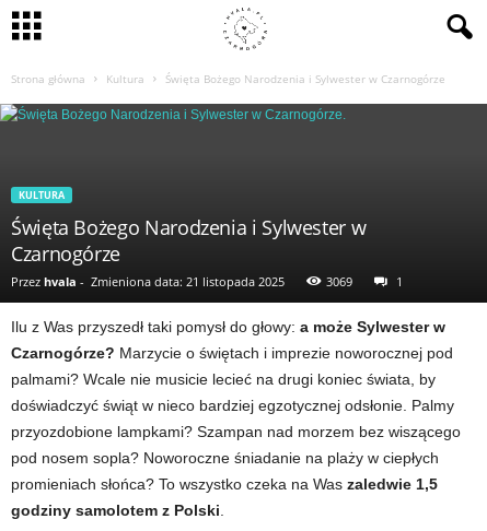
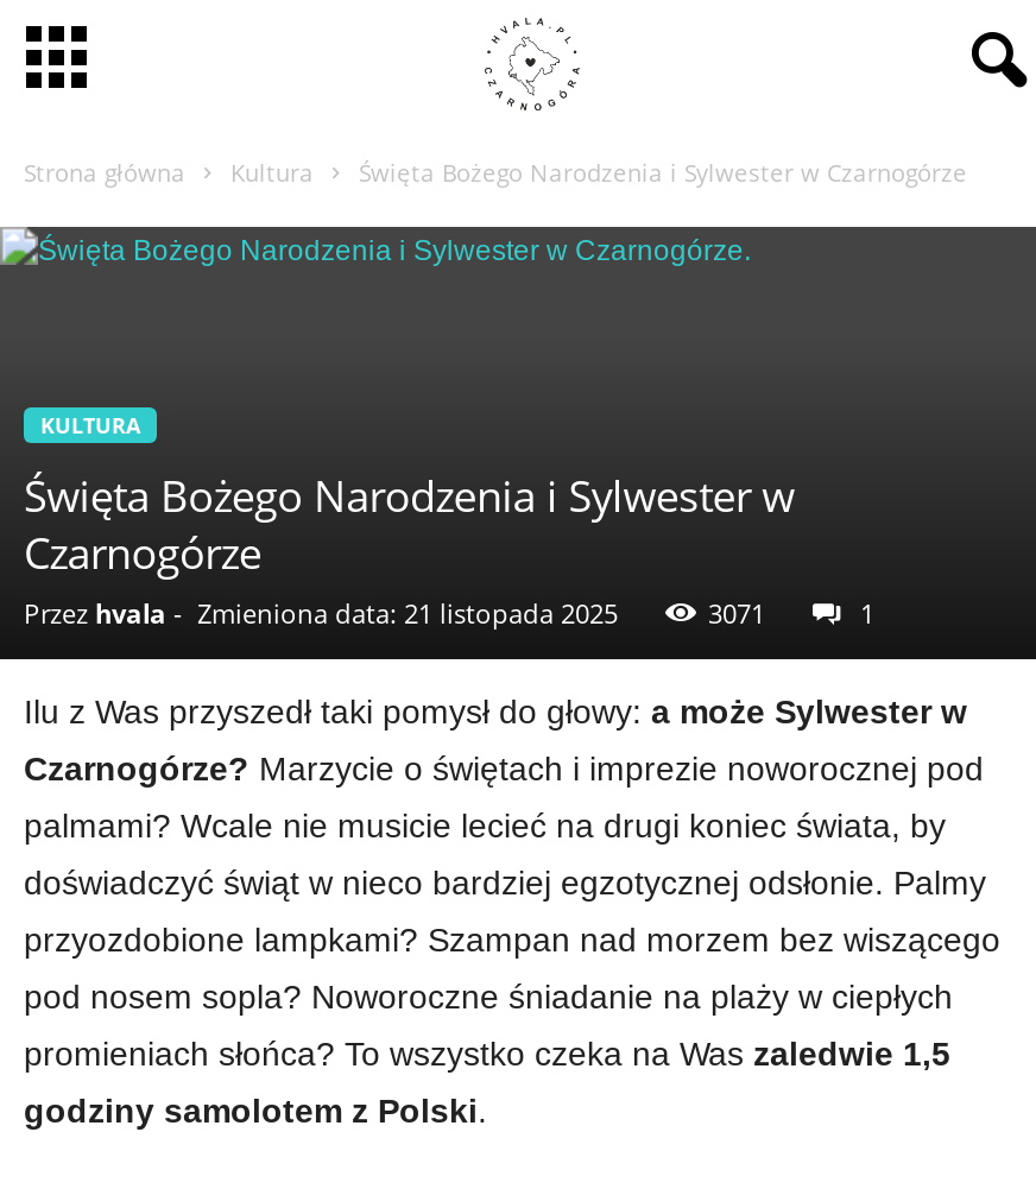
- 3069
+ 3071
